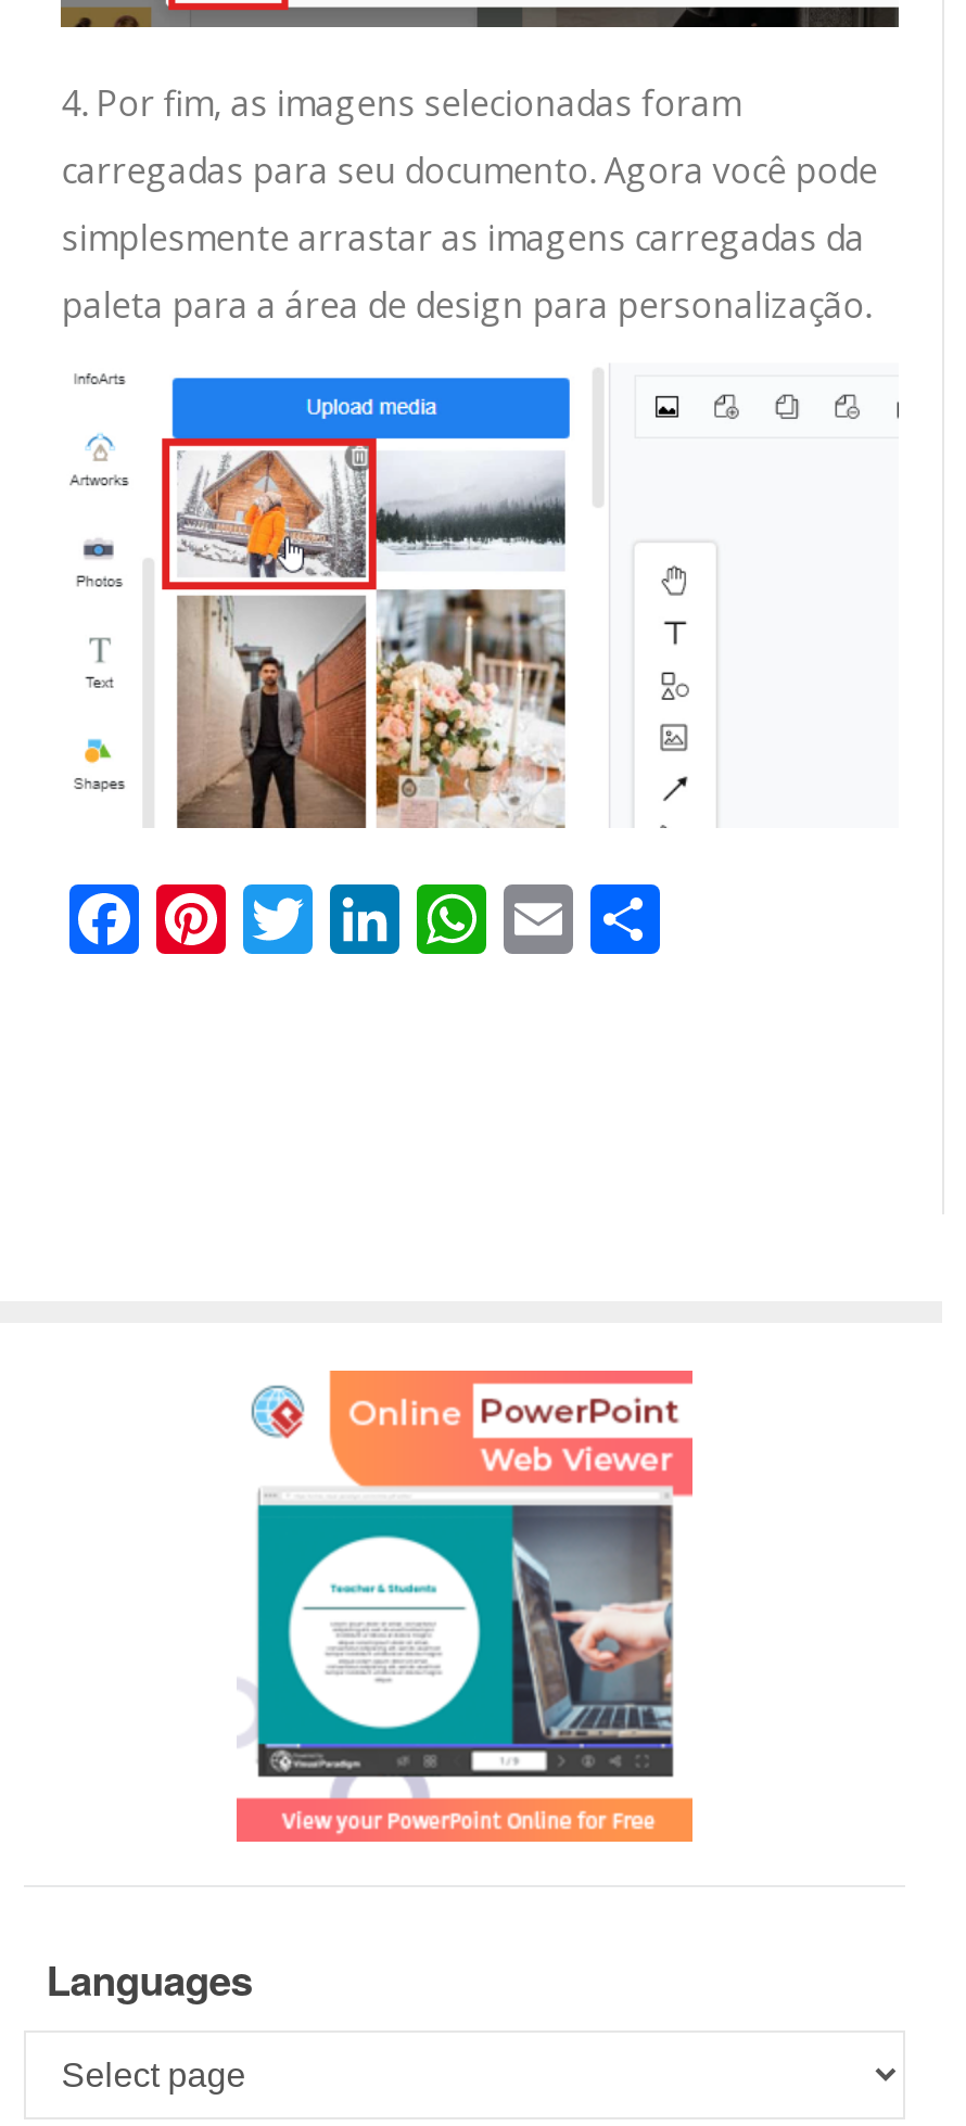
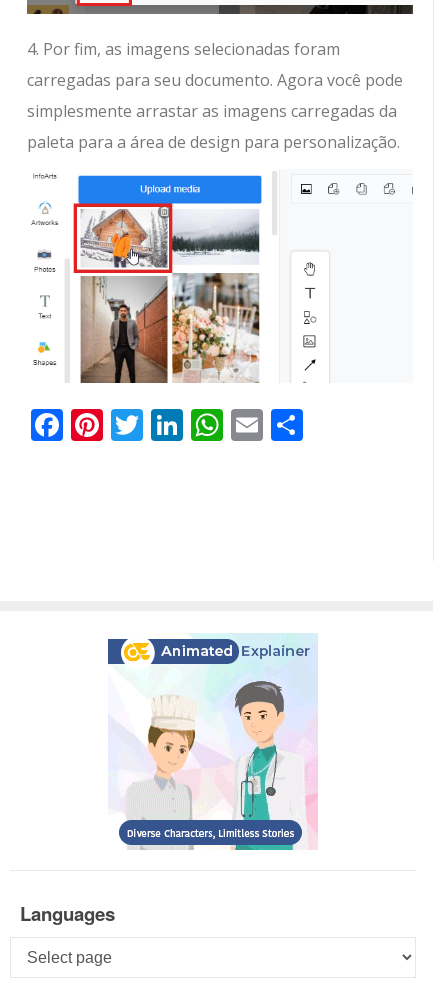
- [image]
+ [image]
